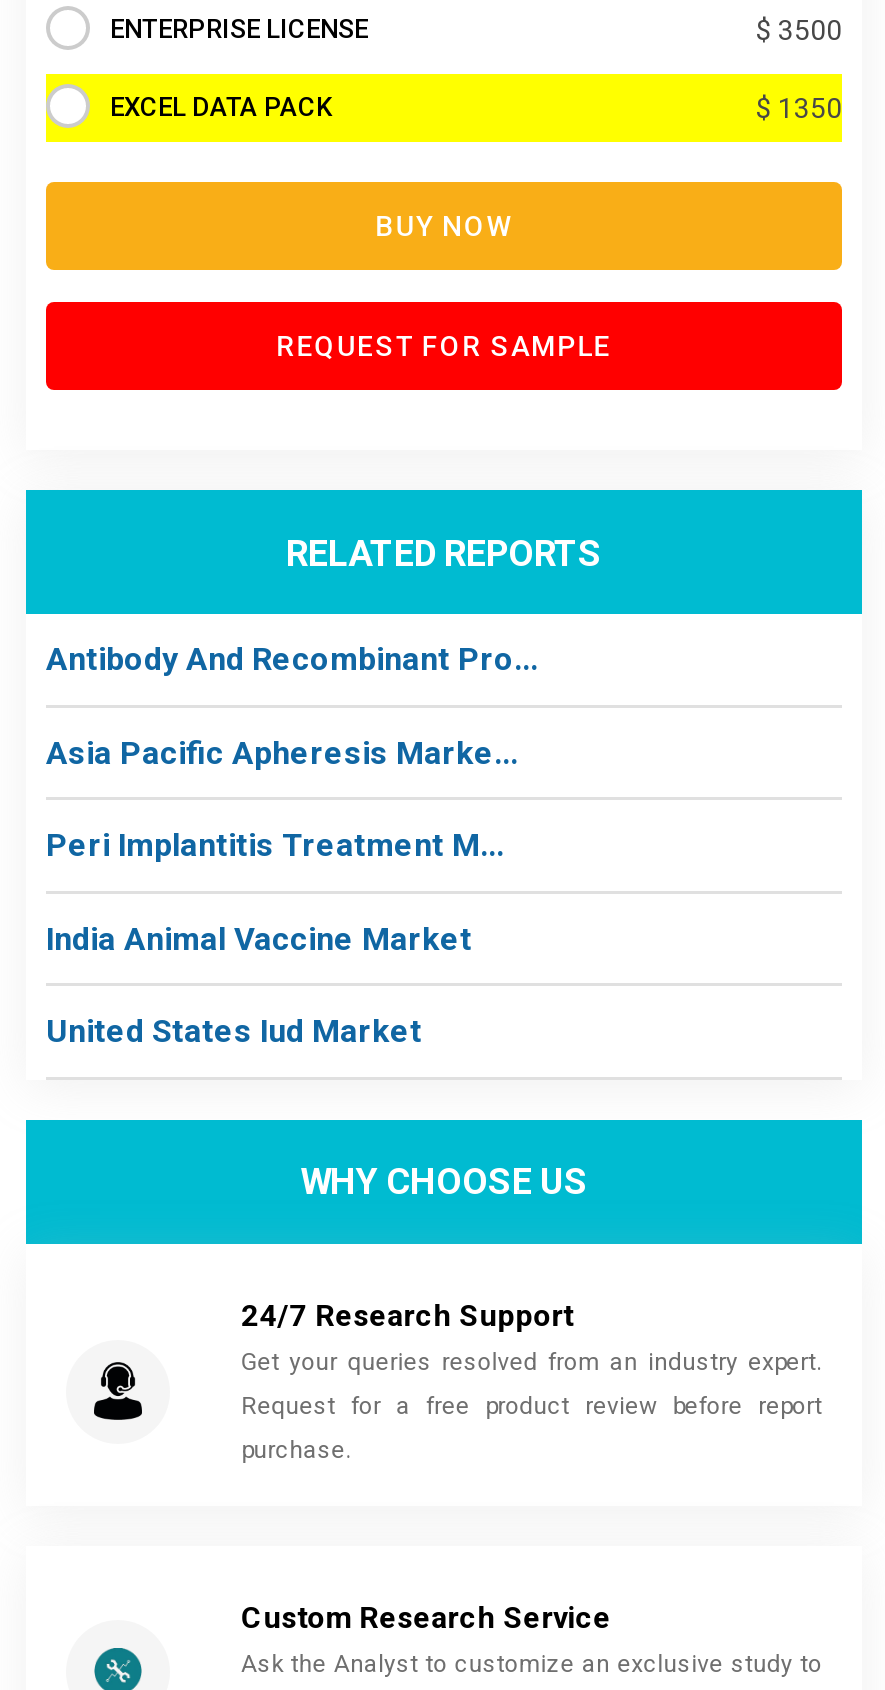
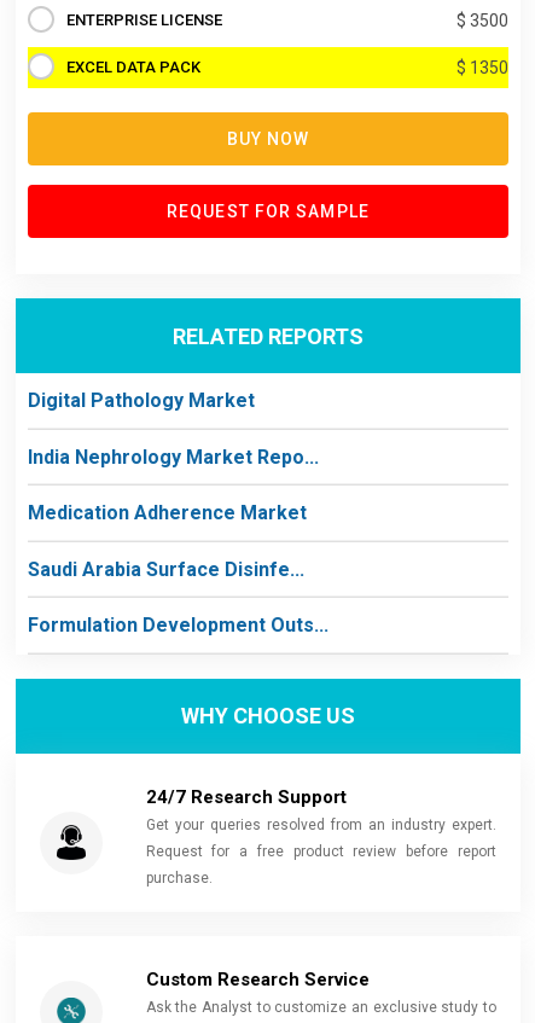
- Antibody And Recombinant Pro...
+ Digital Pathology Market

- Asia Pacific Apheresis Marke...
+ India Nephrology Market Repo...

- Peri Implantitis Treatment M...
+ Medication Adherence Market

- India Animal Vaccine Market
+ Saudi Arabia Surface Disinfe...

- United States Iud Market
+ Formulation Development Outs...
